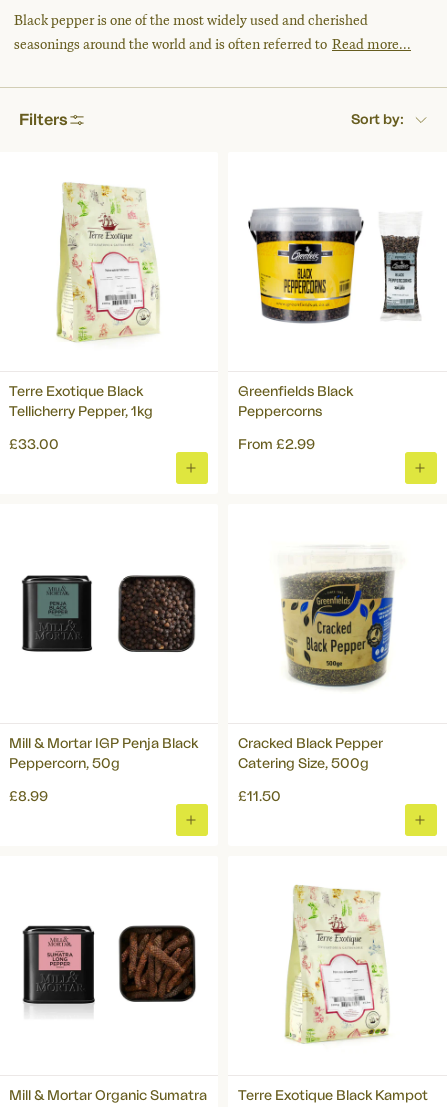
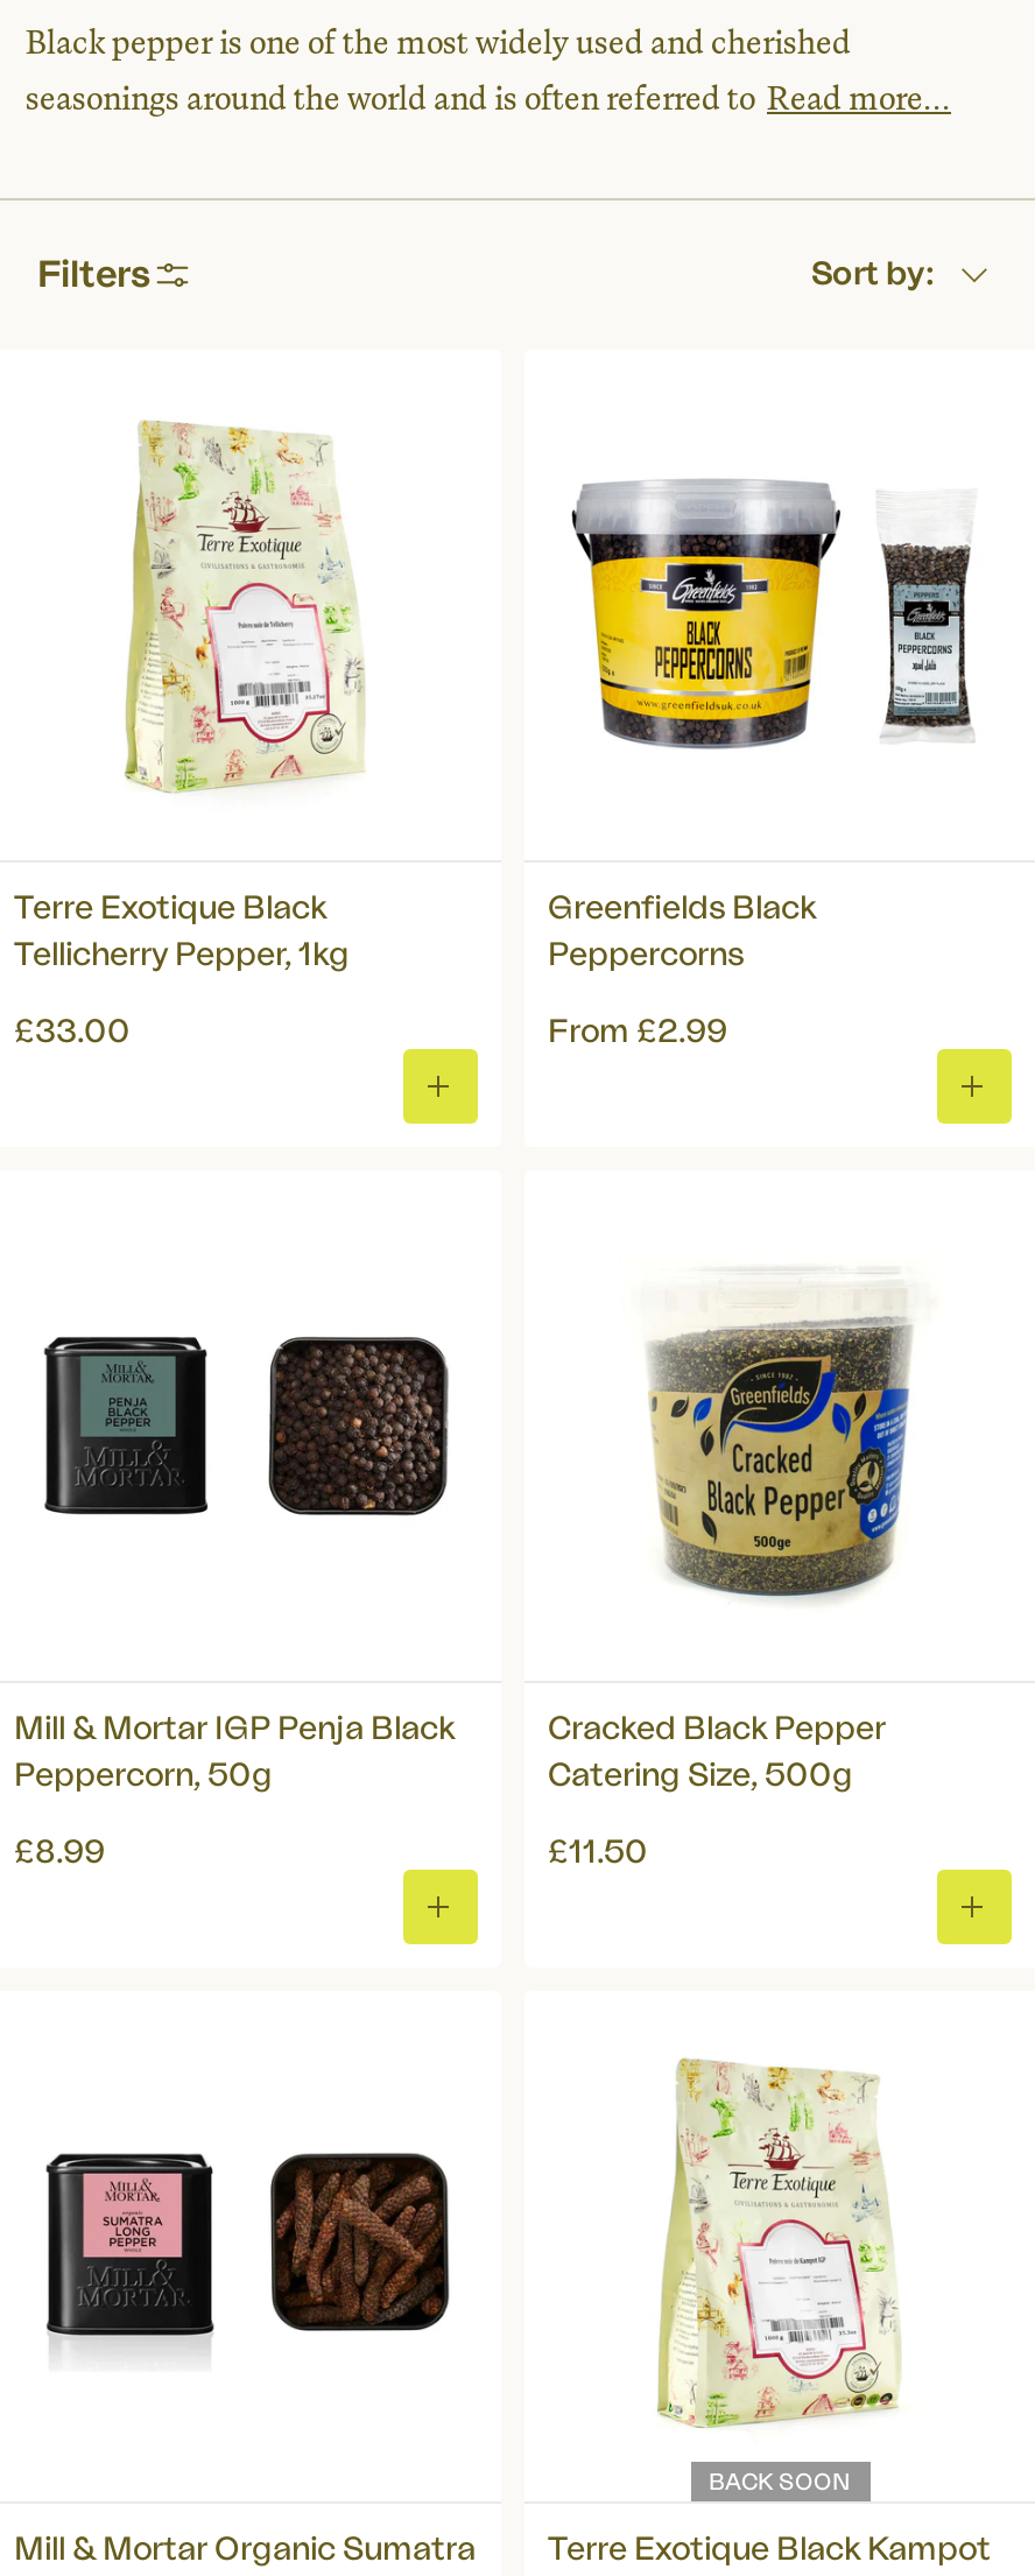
+ BACK SOON
